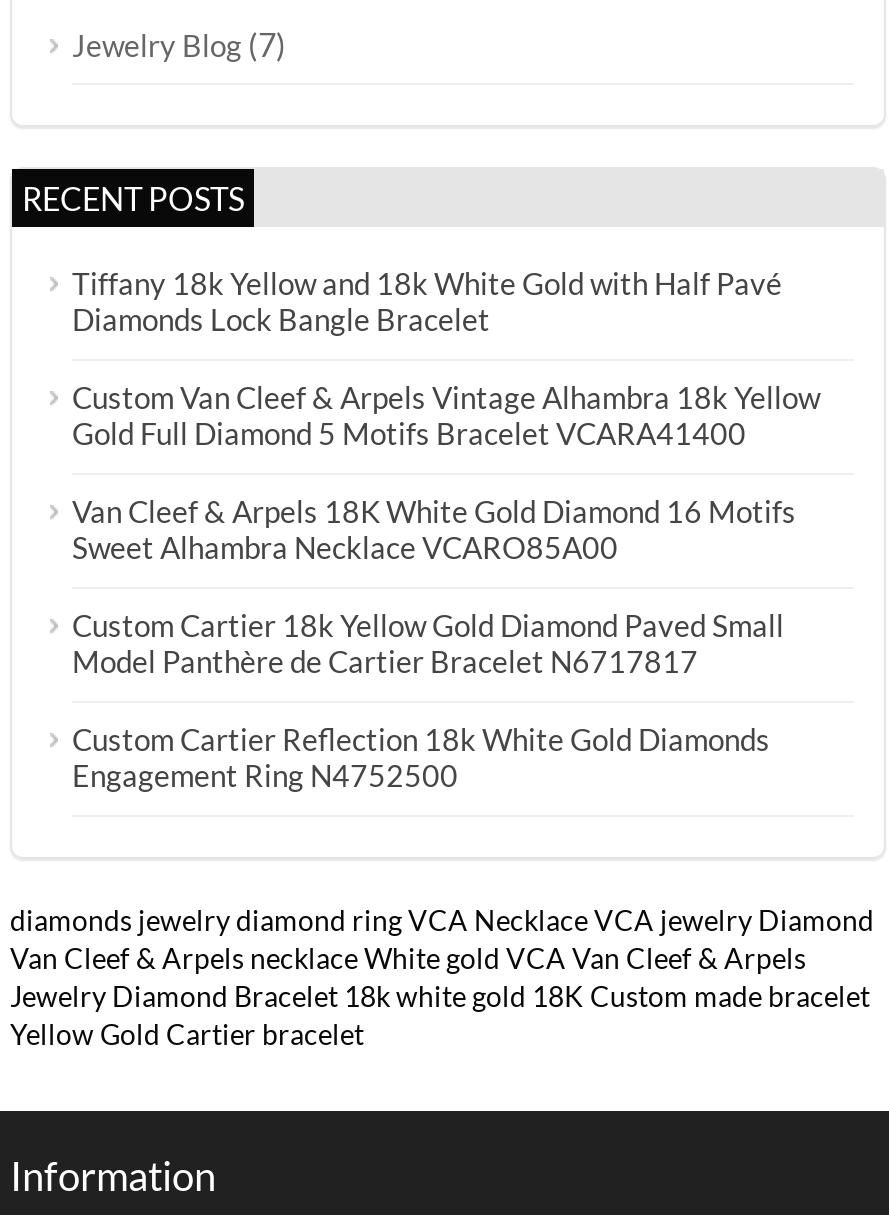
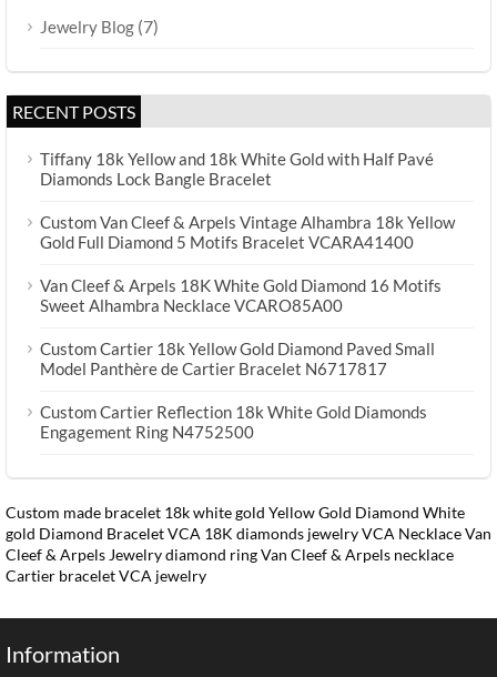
- diamonds jewelry diamond ring VCA Necklace VCA jewelry Diamond
- Van Cleef & Arpels necklace White gold VCA Van Cleef & Arpels
- Jewelry Diamond Bracelet 18k white gold 18K Custom made bracelet
- Yellow Gold Cartier bracelet
+ Custom made bracelet 18k white gold Yellow Gold Diamond White
+ gold Diamond Bracelet VCA 18K diamonds jewelry VCA Necklace Van
+ Cleef & Arpels Jewelry diamond ring Van Cleef & Arpels necklace
+ Cartier bracelet VCA jewelry
